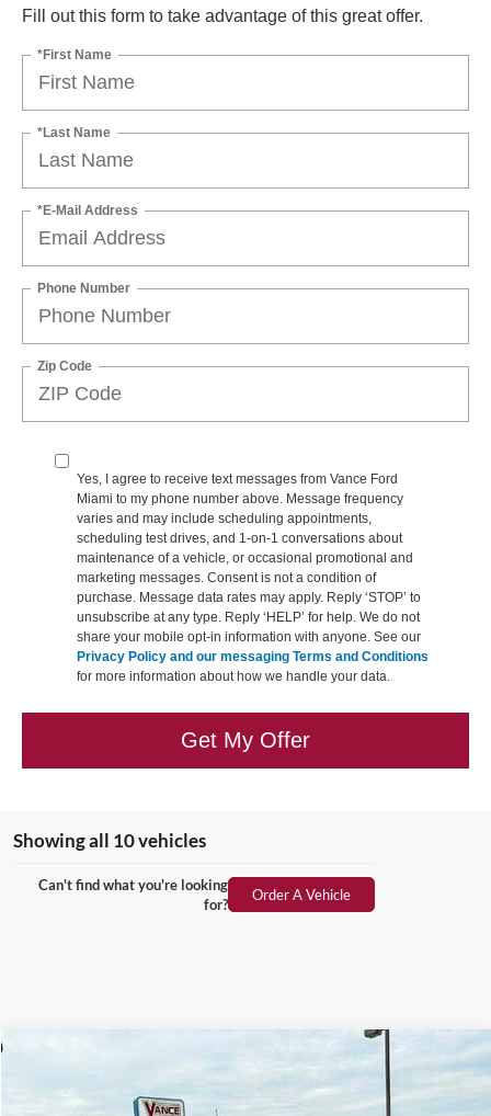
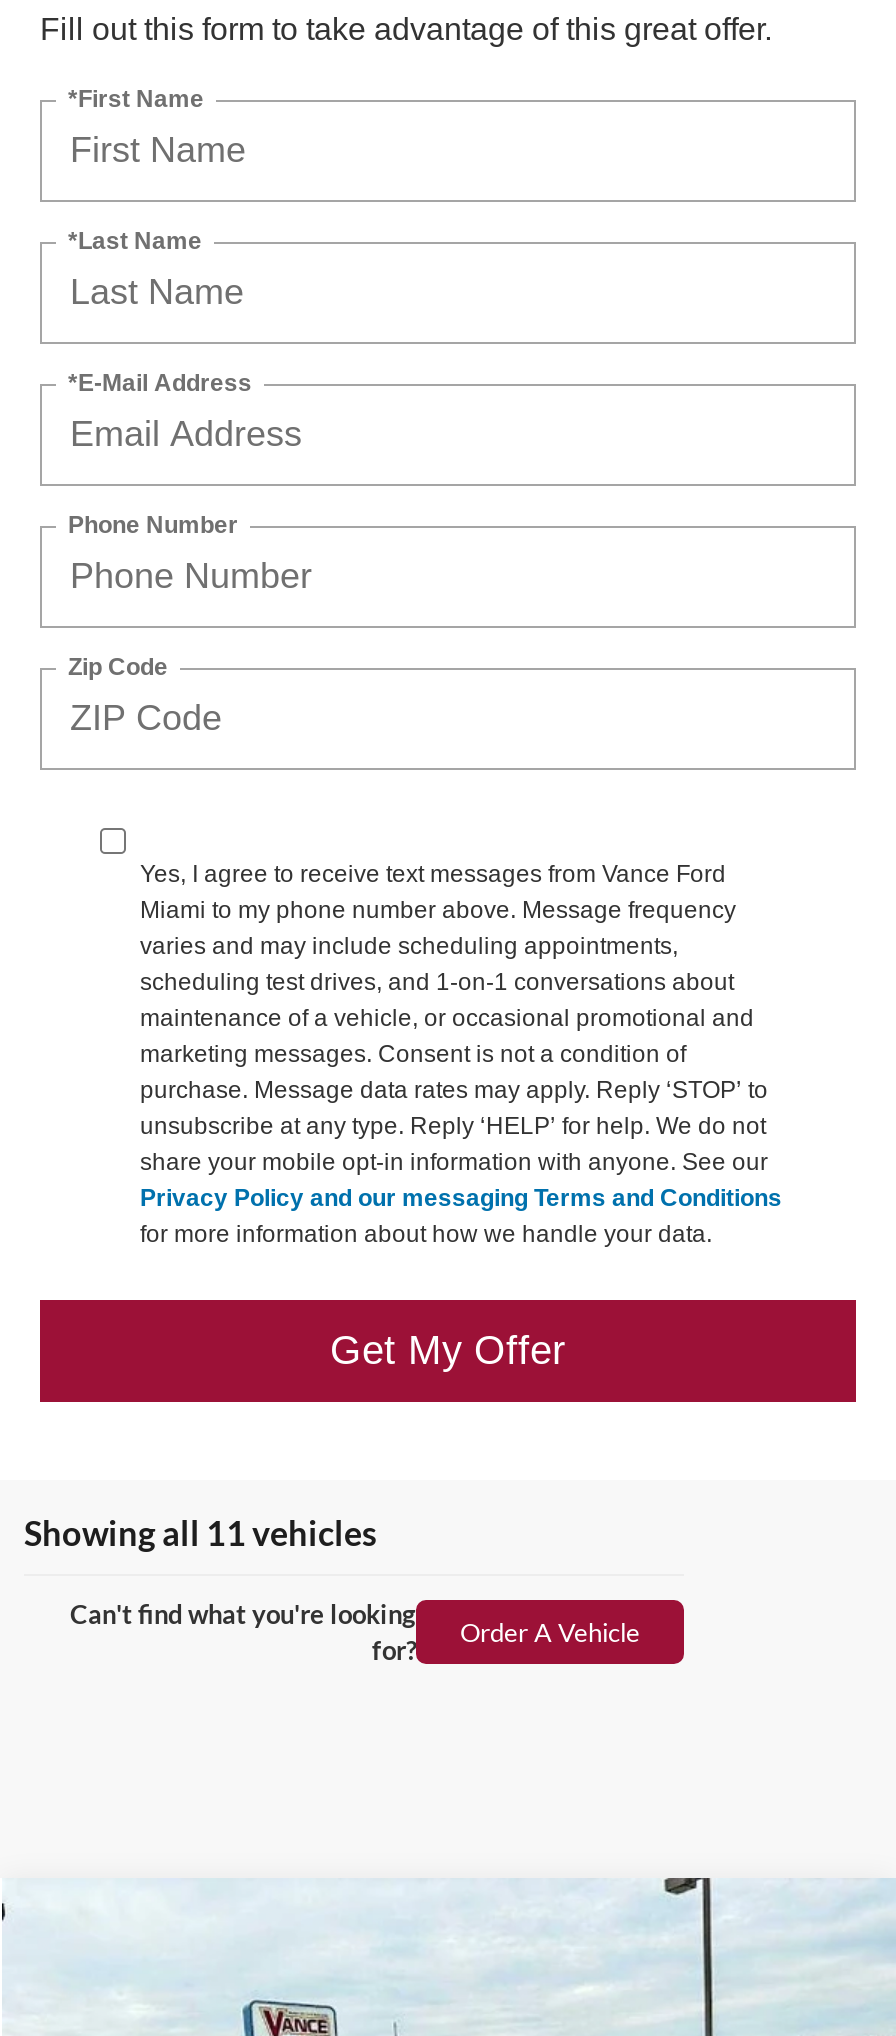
- Showing all 10 vehicles
+ Showing all 11 vehicles
